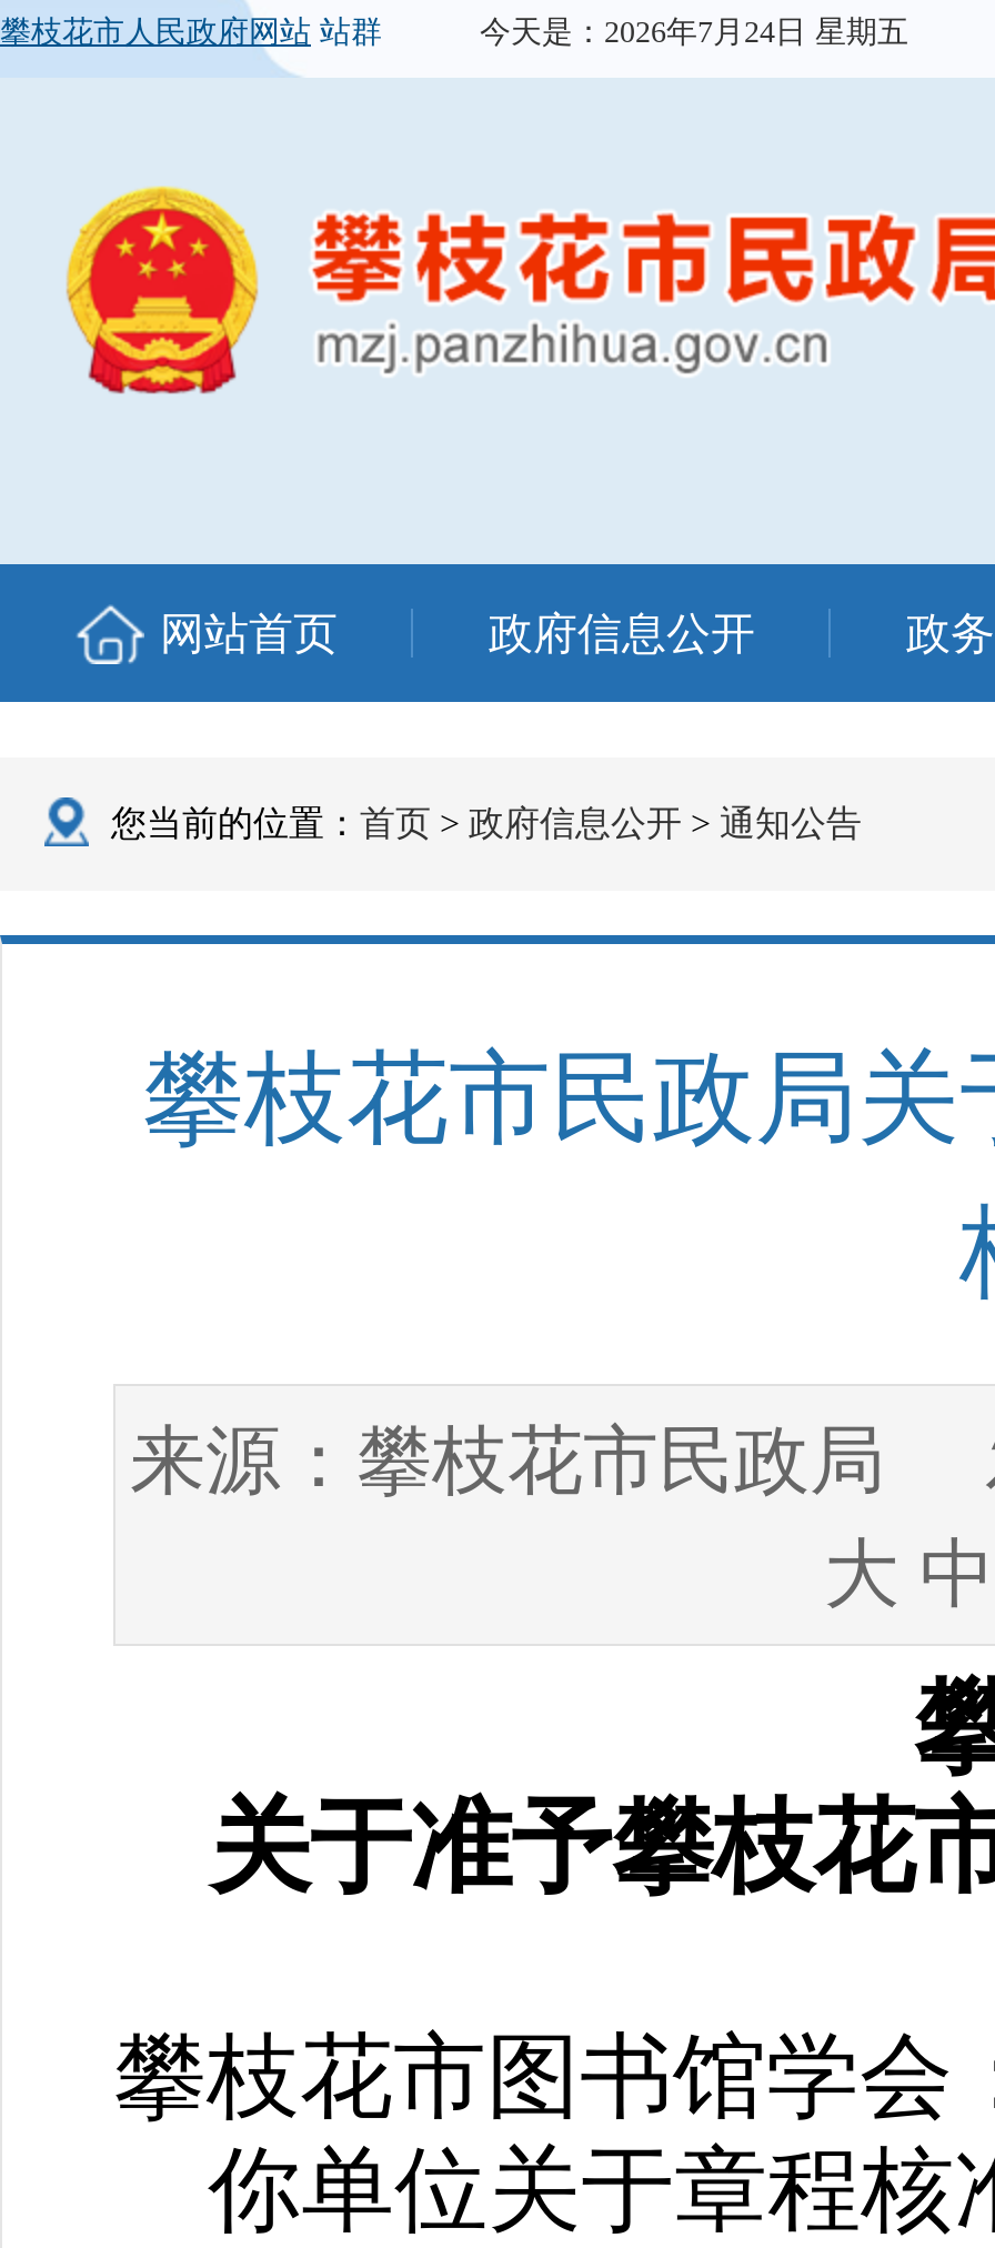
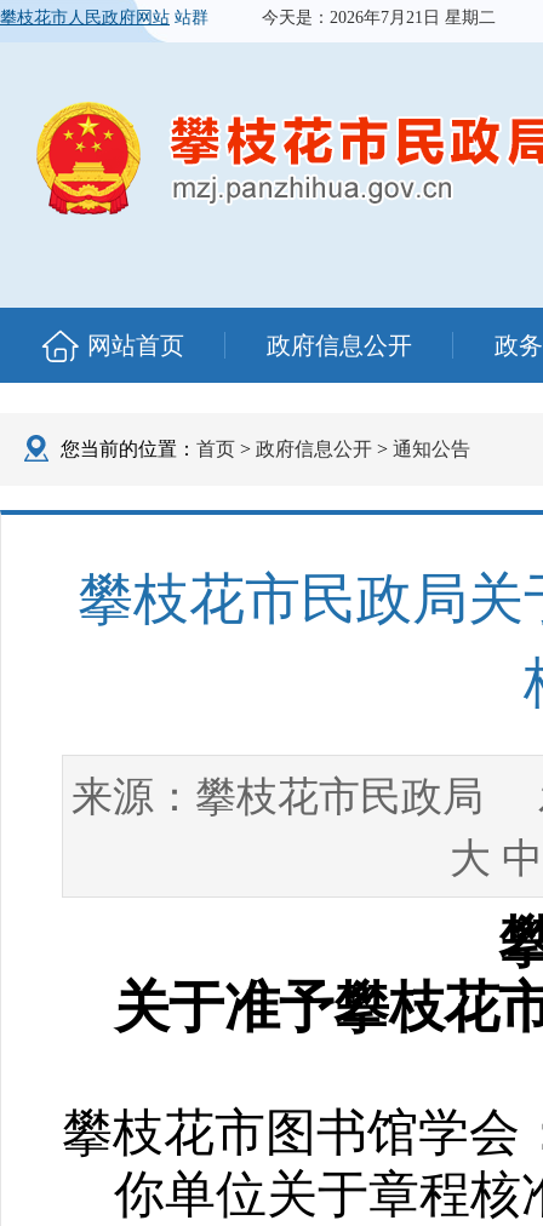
- 今天是：2026年7月24日 星期五
+ 今天是：2026年7月21日 星期二
